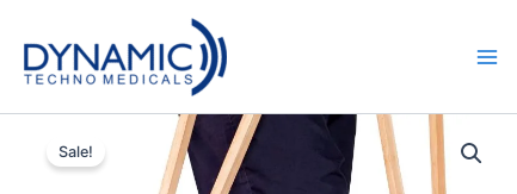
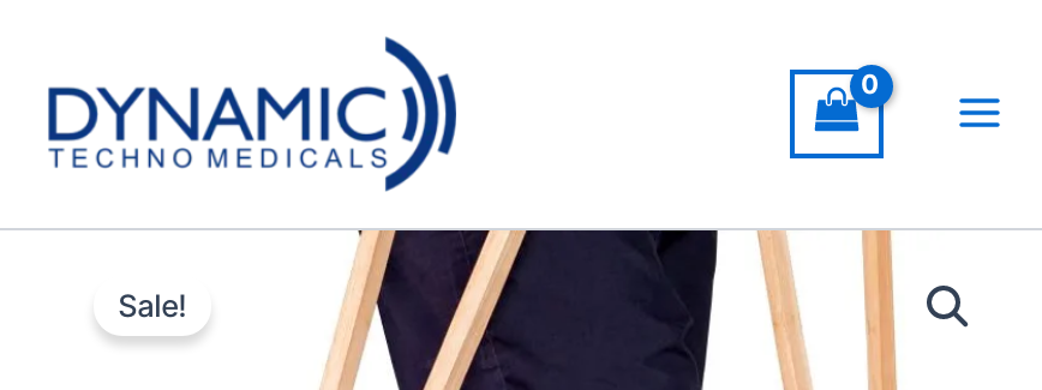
+ [image]
